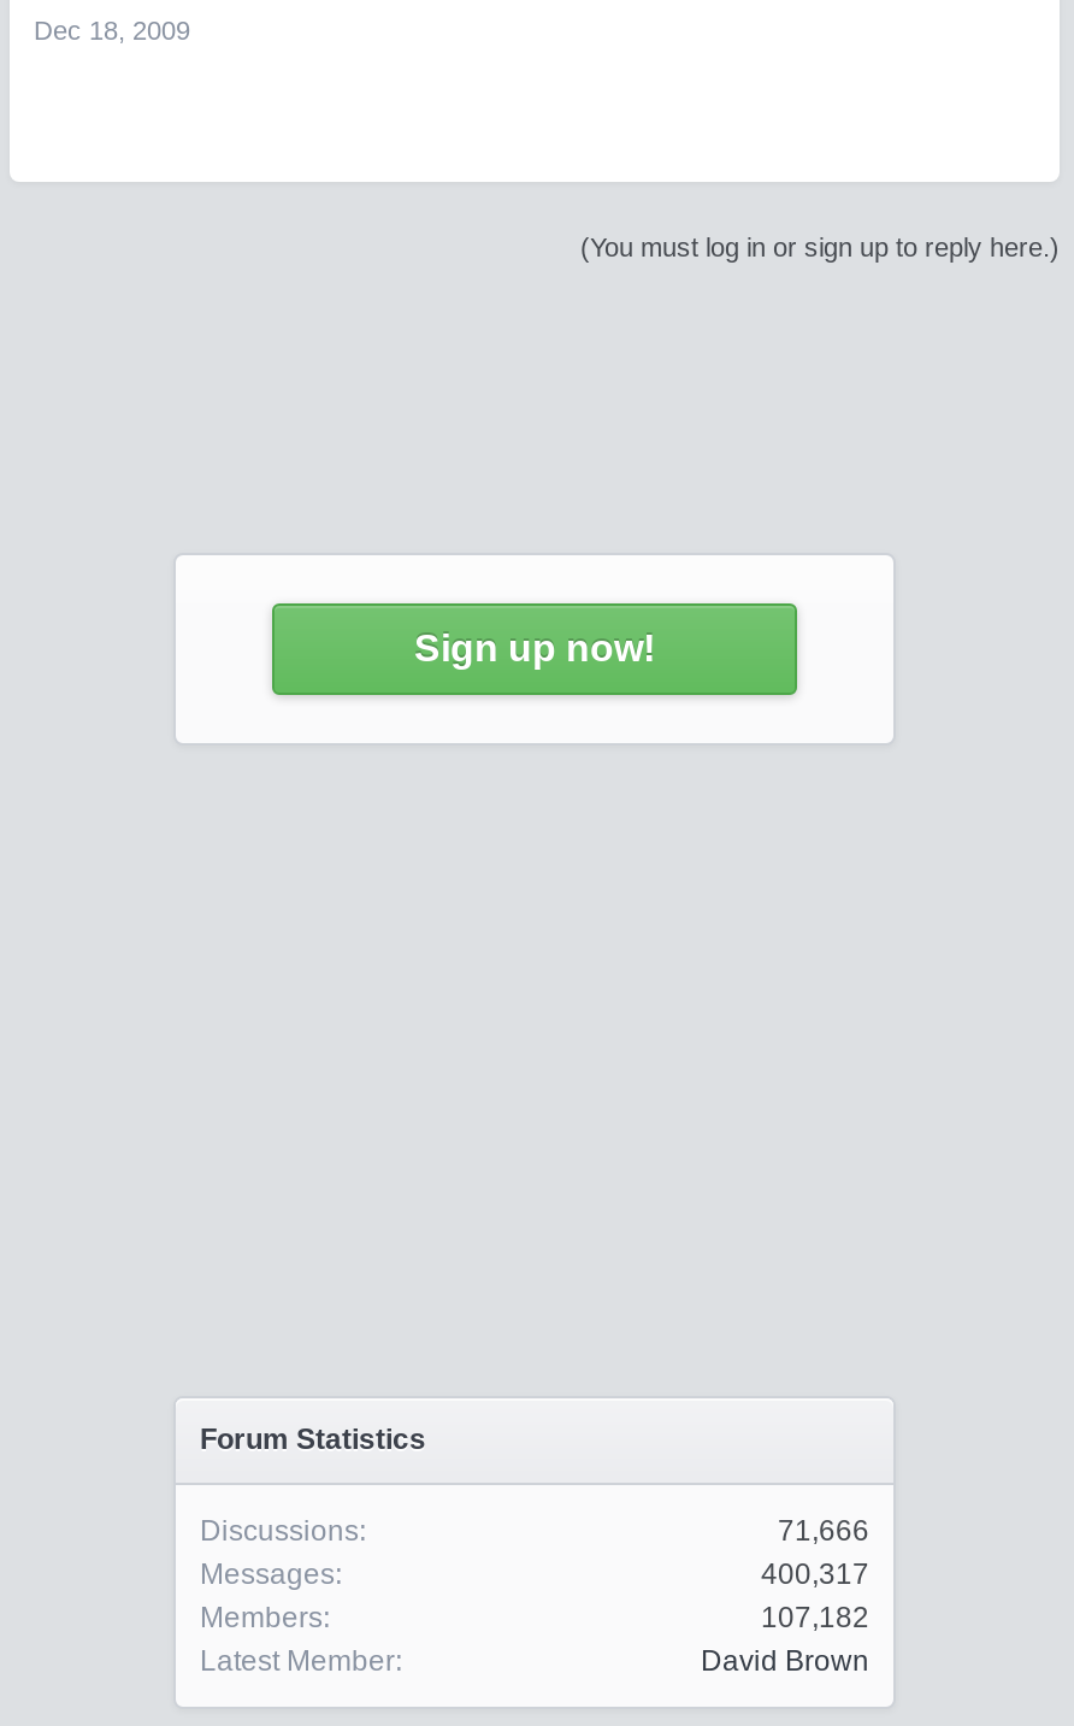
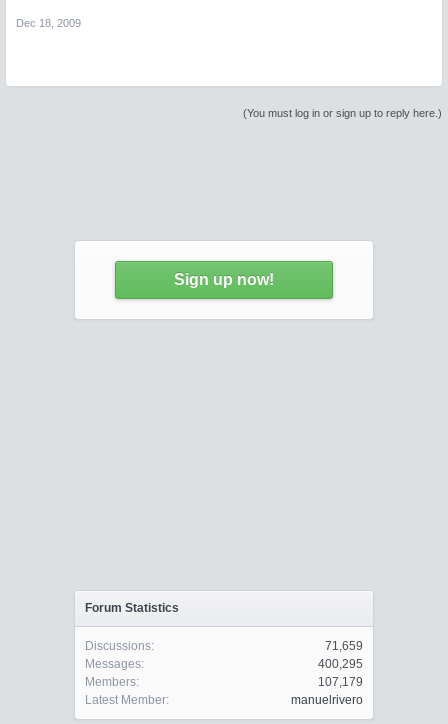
- 71,666
+ 71,659

- 400,317
+ 400,295

- 107,182
+ 107,179

- David Brown
+ manuelrivero
